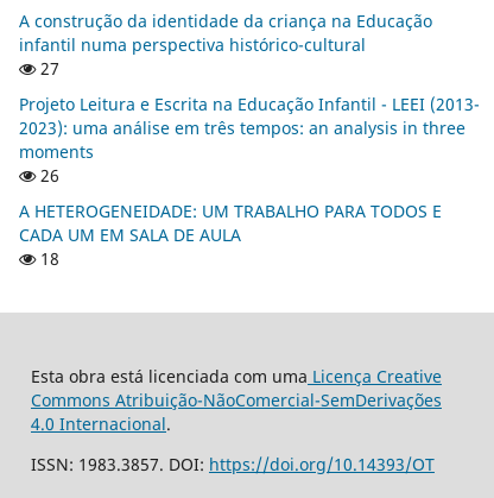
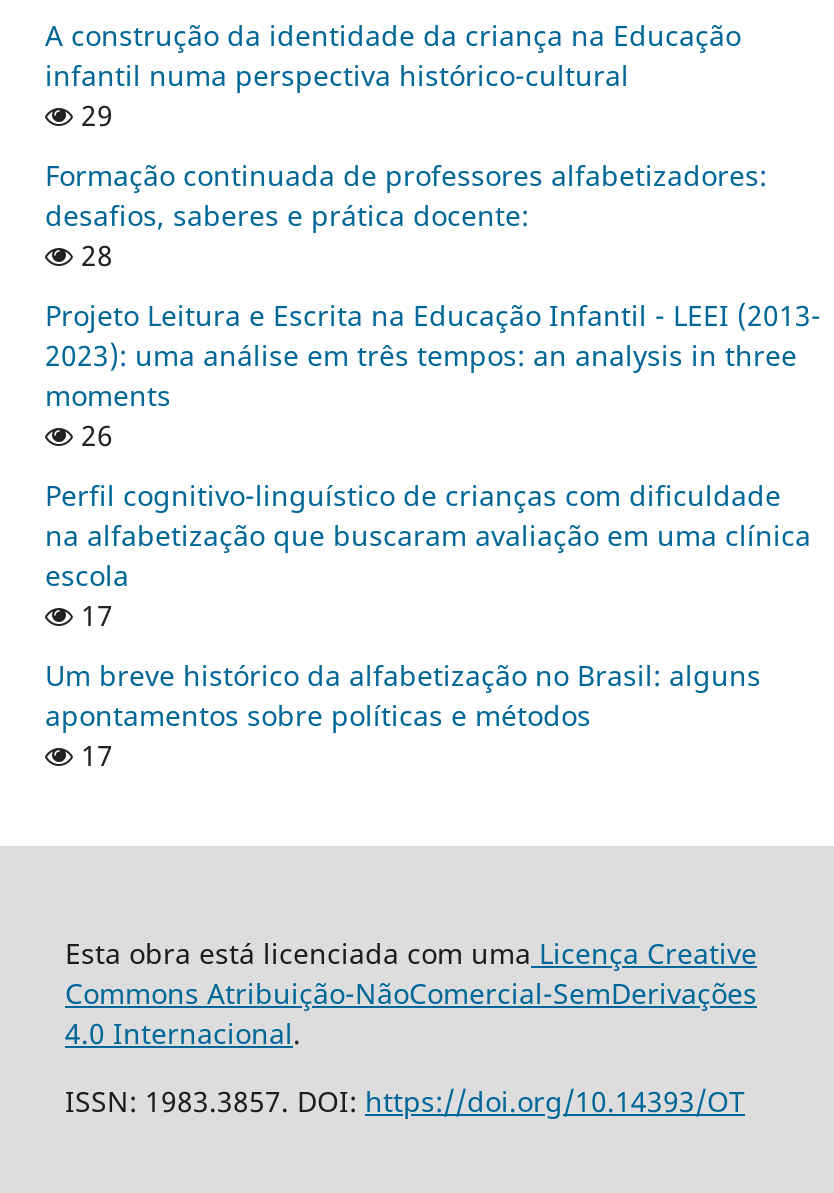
- 27
+ 29
+ Formação continuada de professores alfabetizadores:
+ desafios, saberes e prática docente:
+ 28

- A HETEROGENEIDADE: UM TRABALHO PARA TODOS E
- CADA UM EM SALA DE AULA
- 18
+ Perfil cognitivo-linguístico de crianças com dificuldade
+ na alfabetização que buscaram avaliação em uma clínica
+ escola
+ 17
+ Um breve histórico da alfabetização no Brasil: alguns
+ apontamentos sobre políticas e métodos
+ 17
